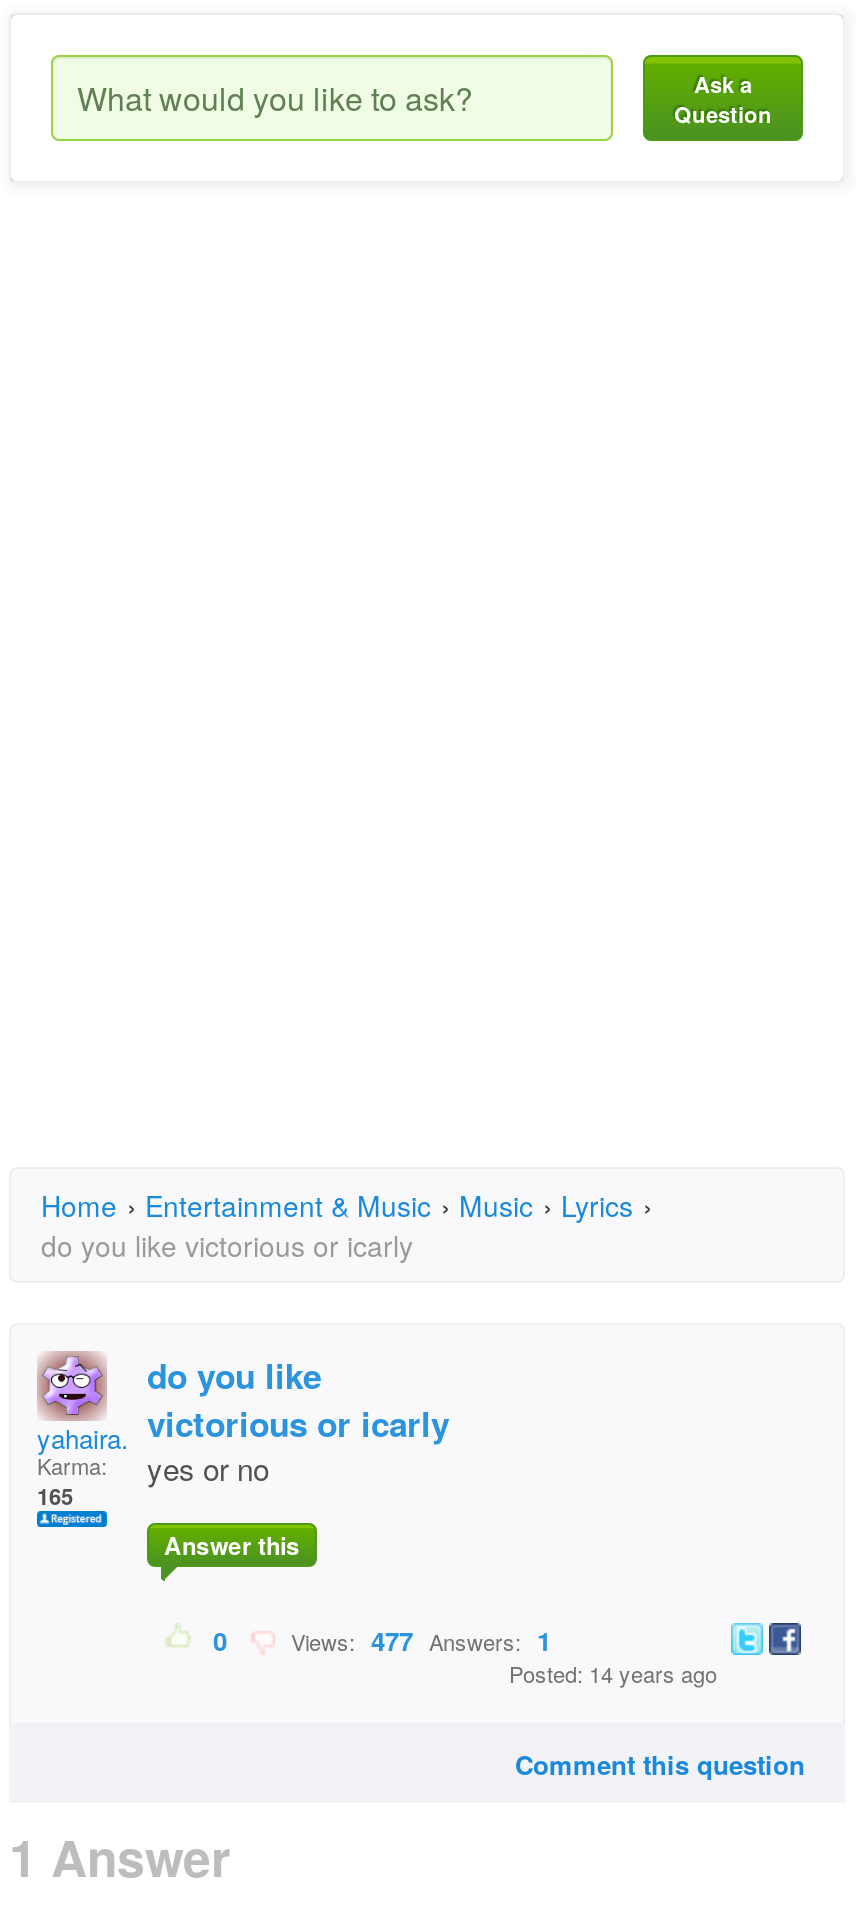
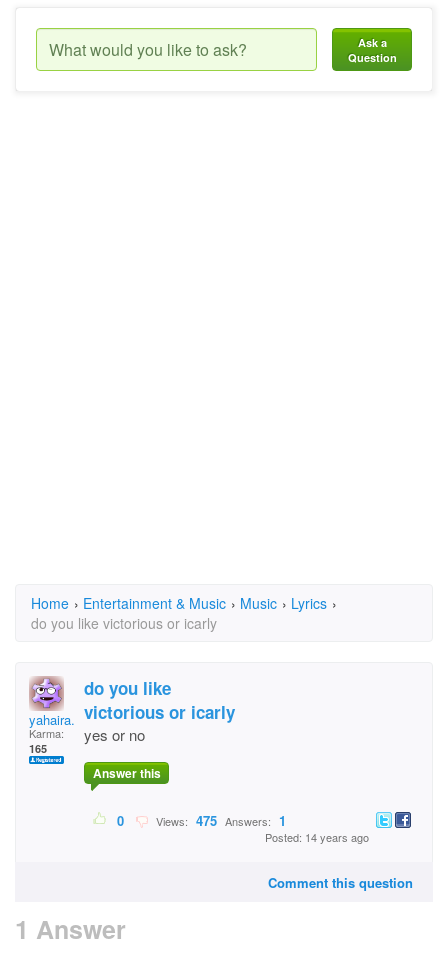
- Views: 477 Answers: 1
+ Views: 475 Answers: 1
